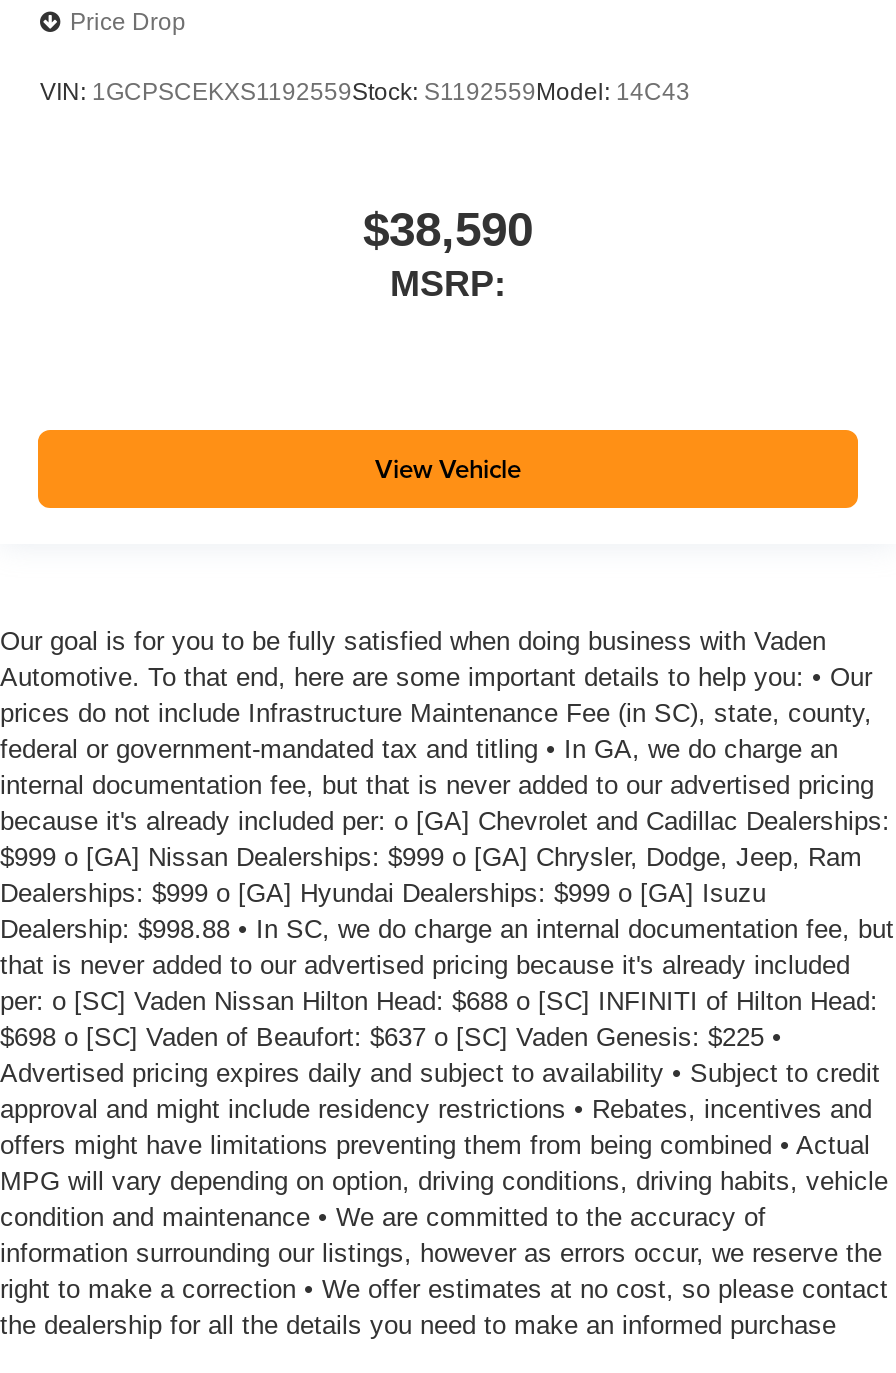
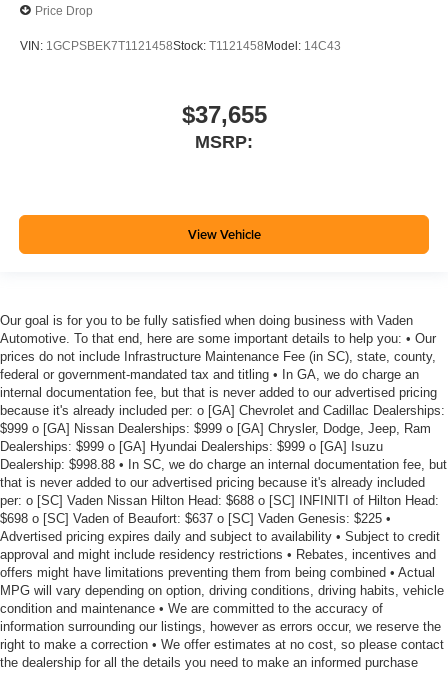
- VIN: 1GCPSCEKXS1192559Stock: S1192559Model: 14C43
+ VIN: 1GCPSBEK7T1121458Stock: T1121458Model: 14C43

- $38,590
+ $37,655
